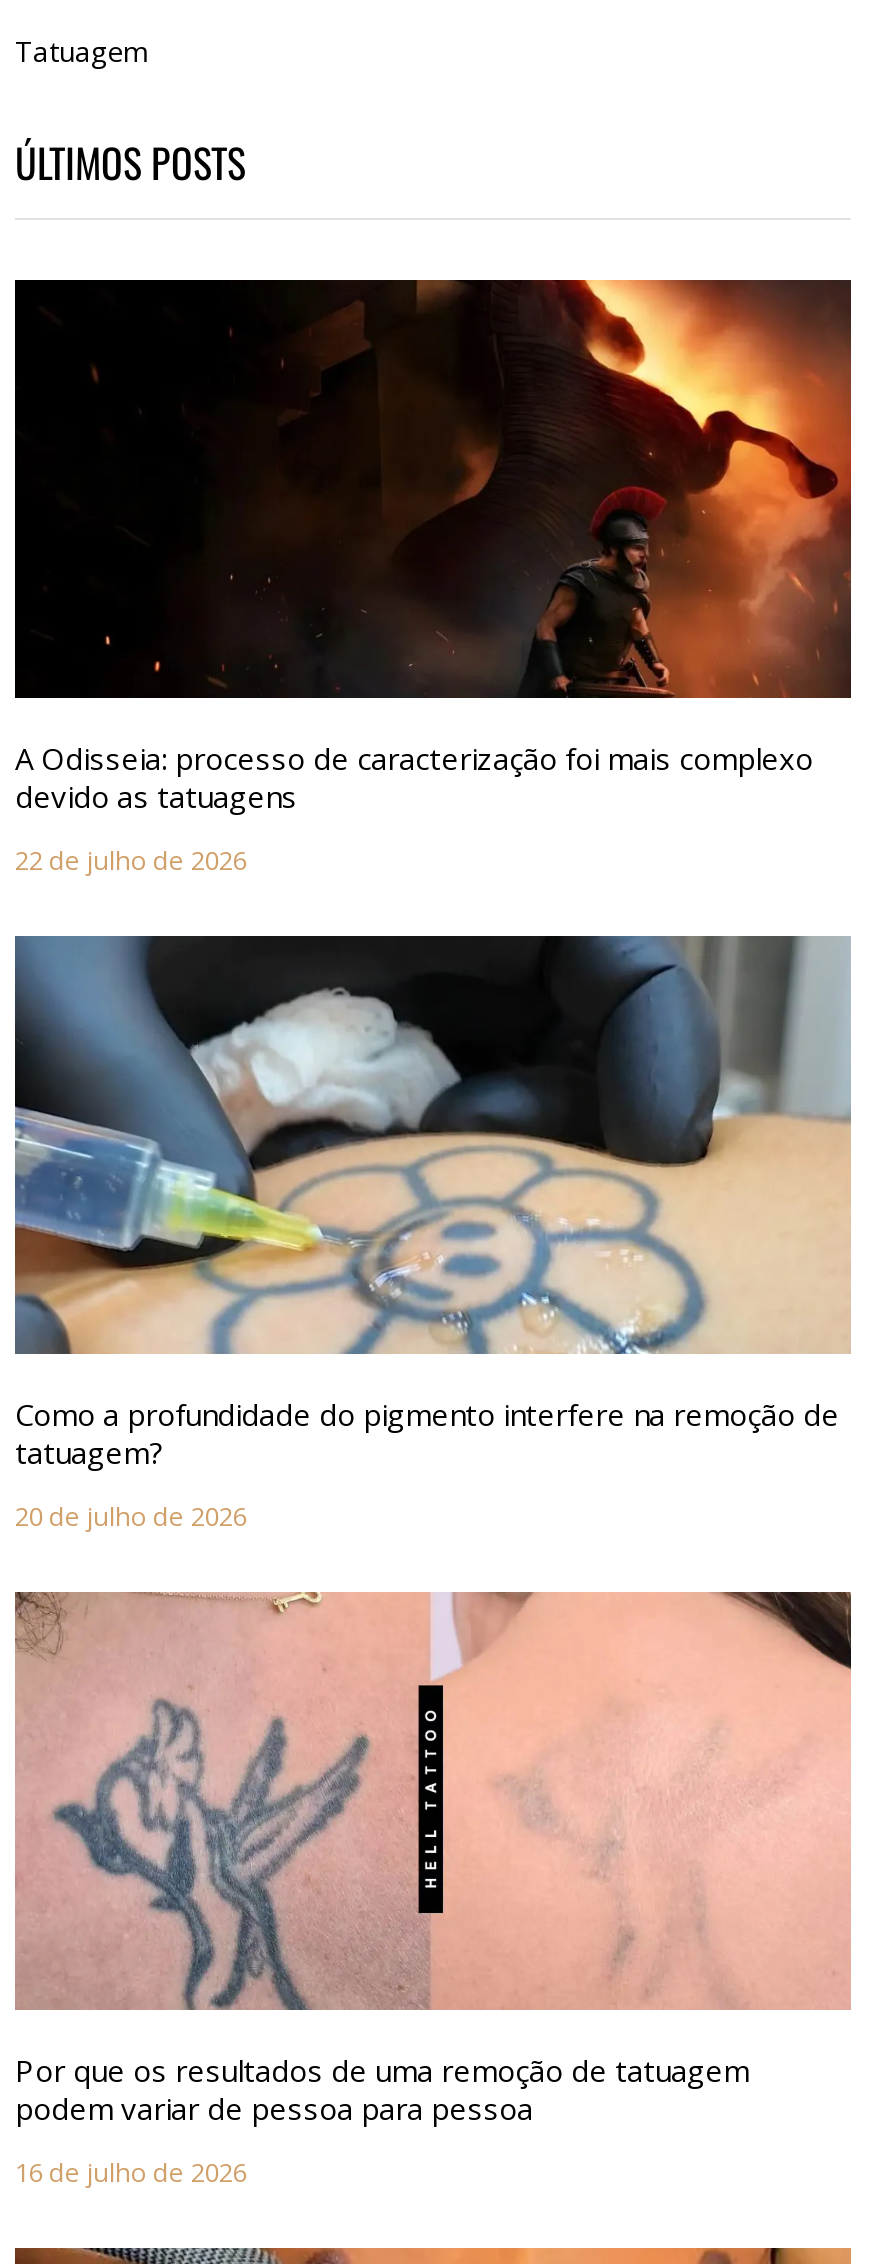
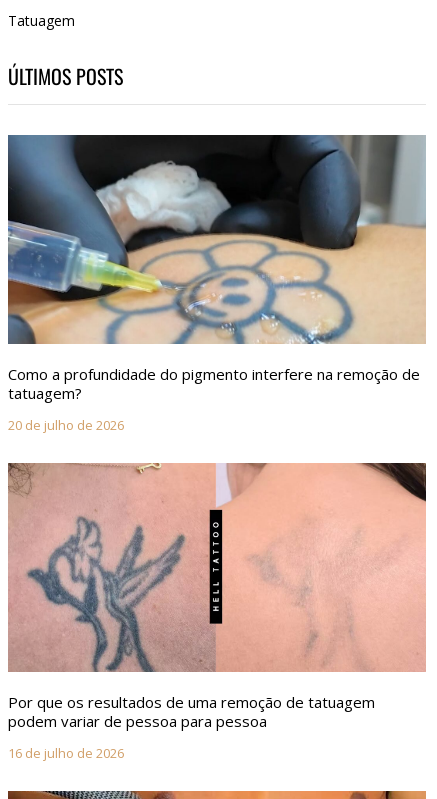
- [image]
- A Odisseia: processo de caracterização foi mais complexo
- devido as tatuagens
- 22 de julho de 2026
